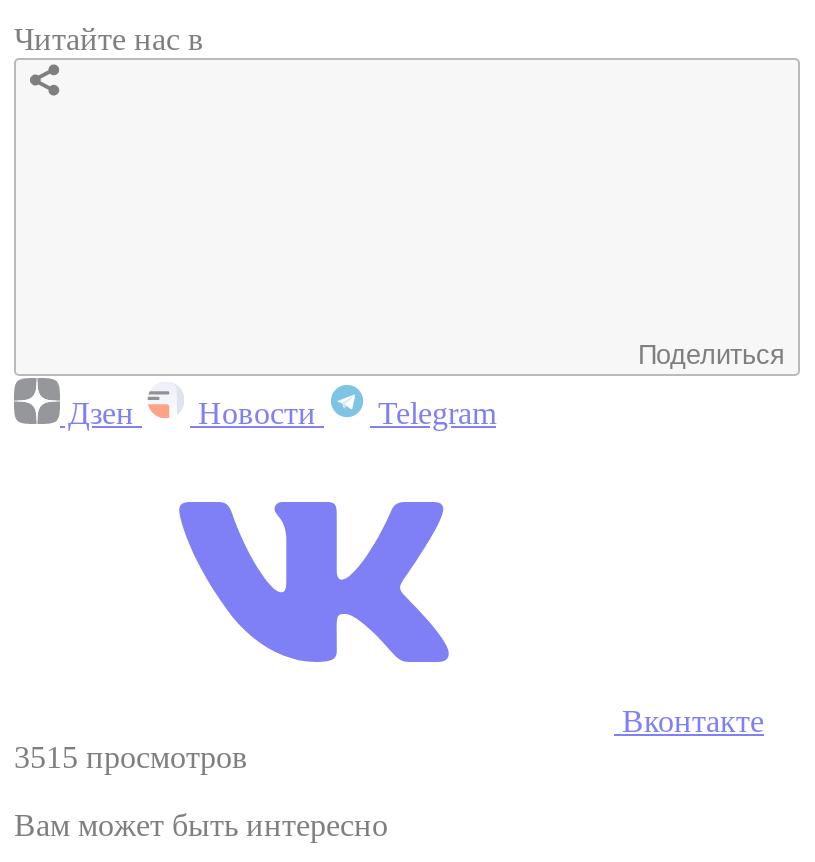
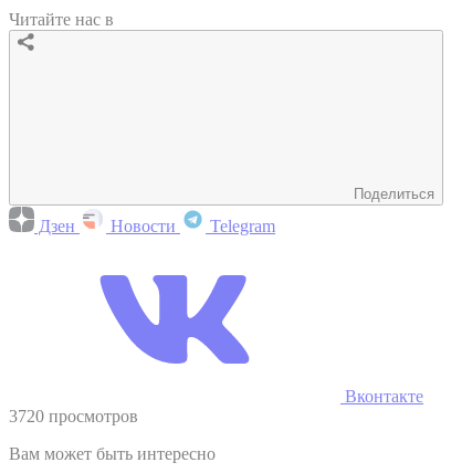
- 3515 просмотров
+ 3720 просмотров
